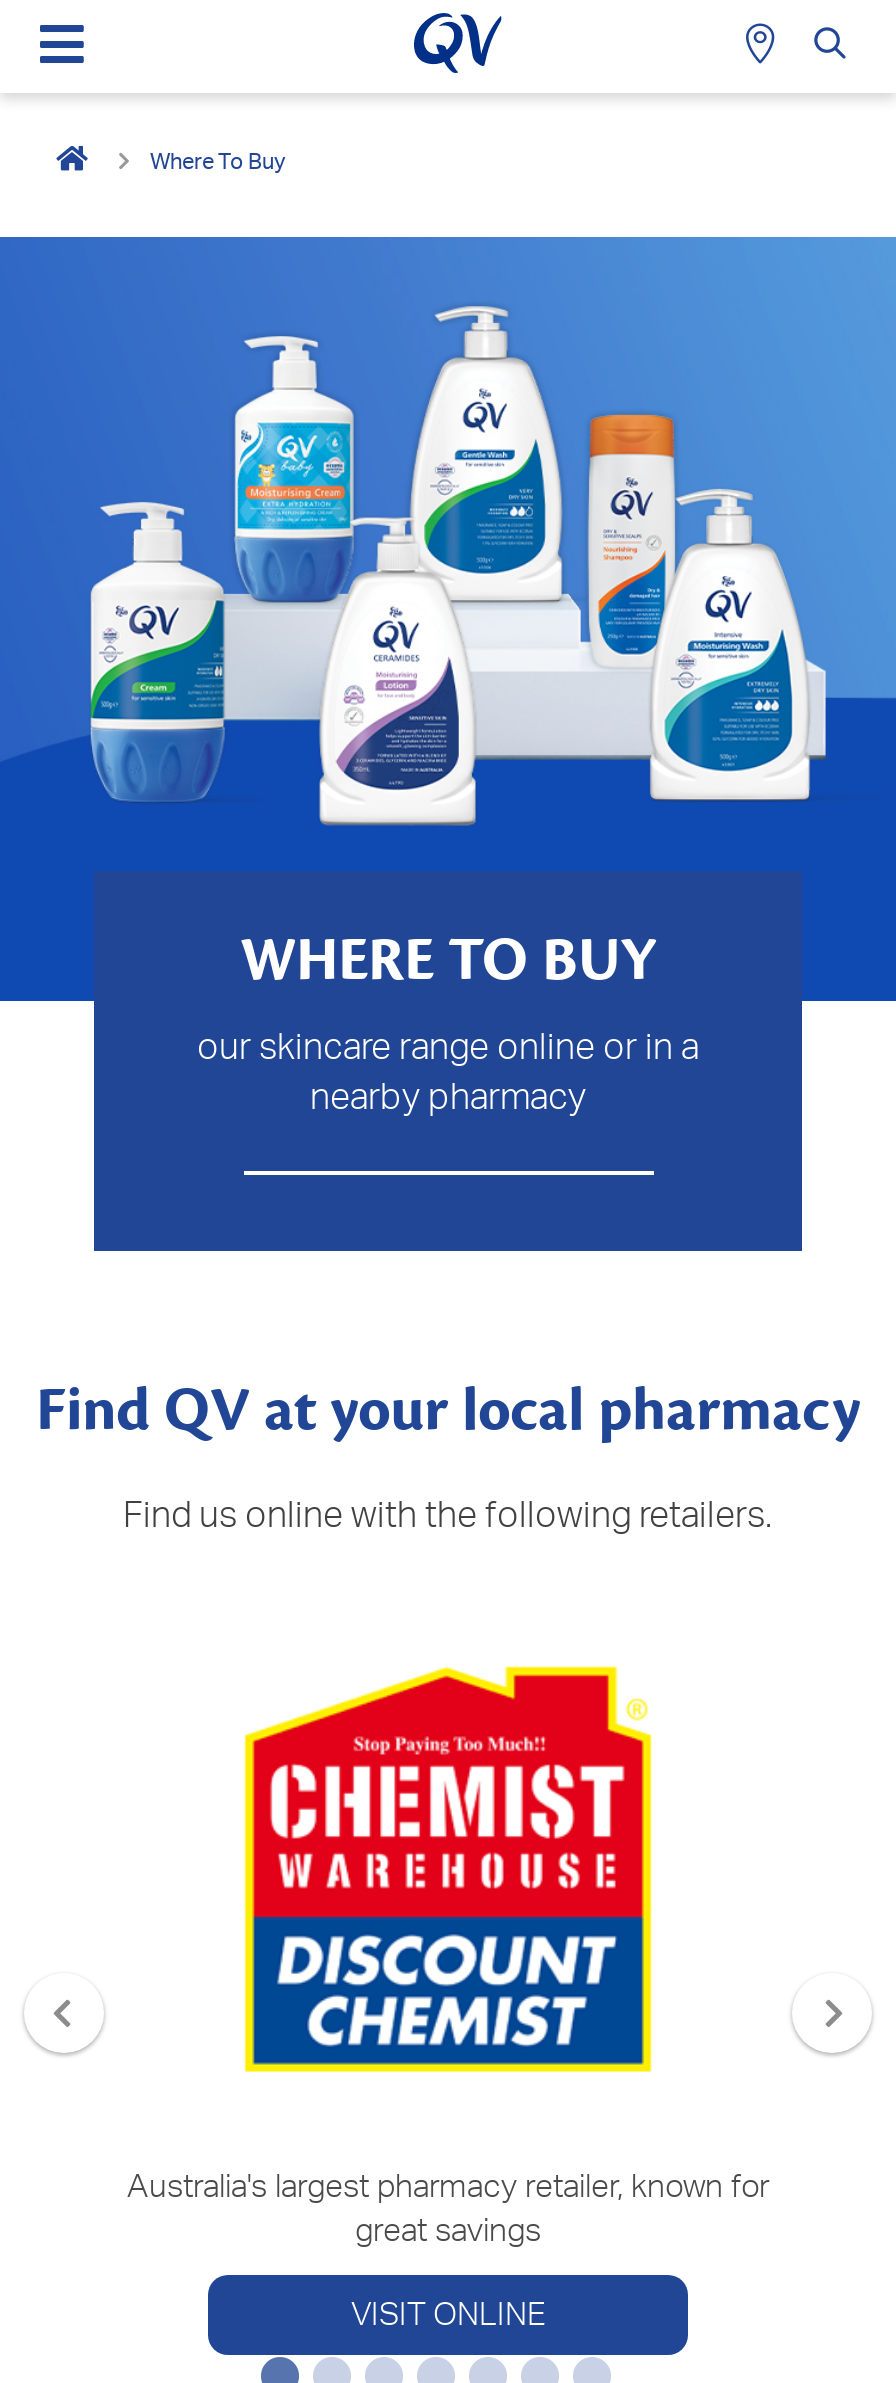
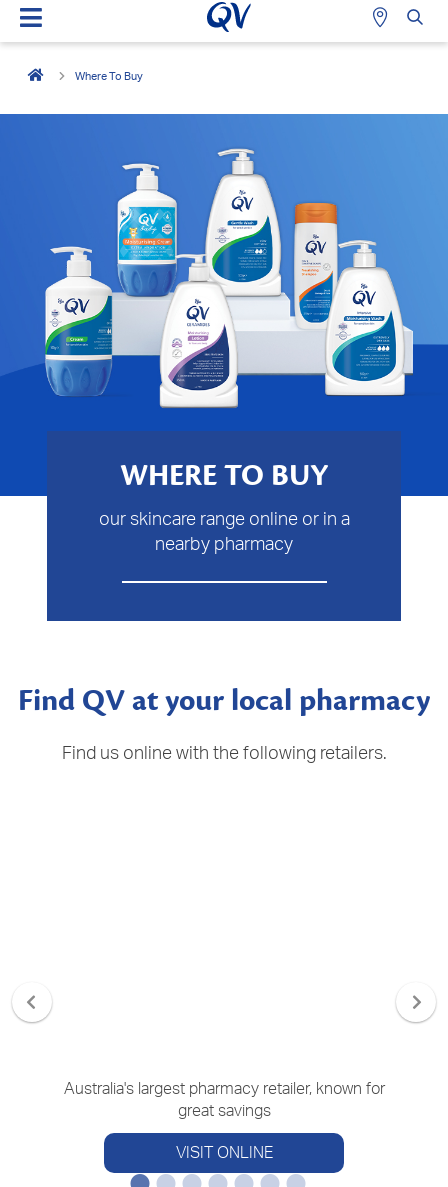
- [image]
